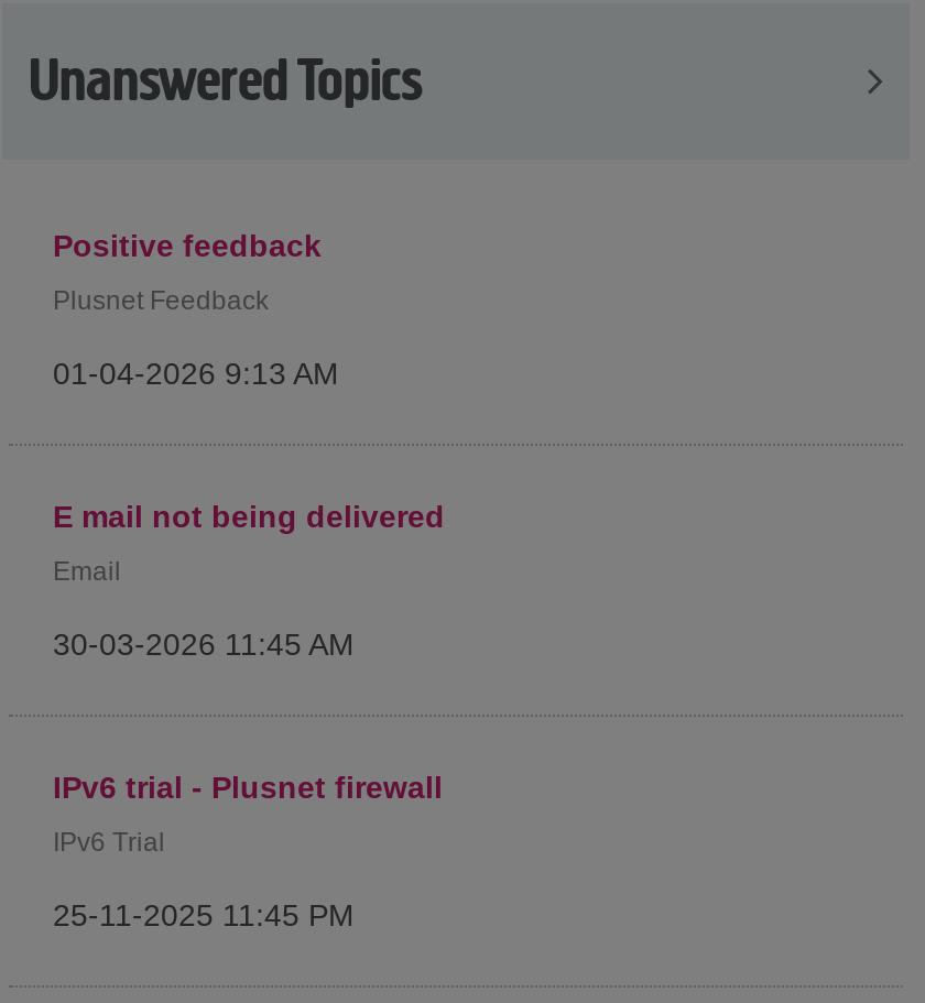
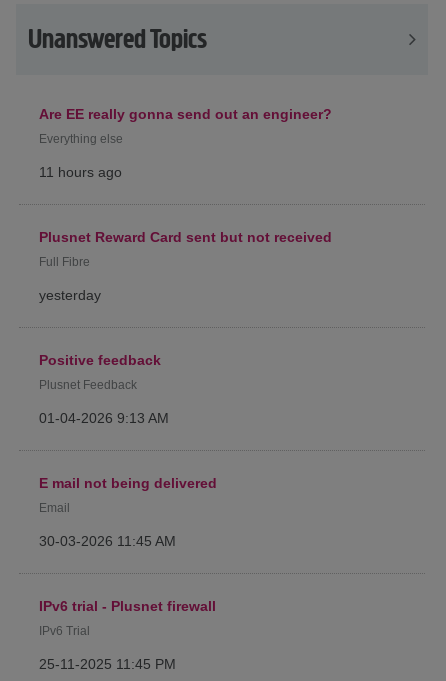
+ Are EE really gonna send out an engineer?
+ Everything else
+ 11 hours ago

+ Plusnet Reward Card sent but not received
+ Full Fibre
+ yesterday
